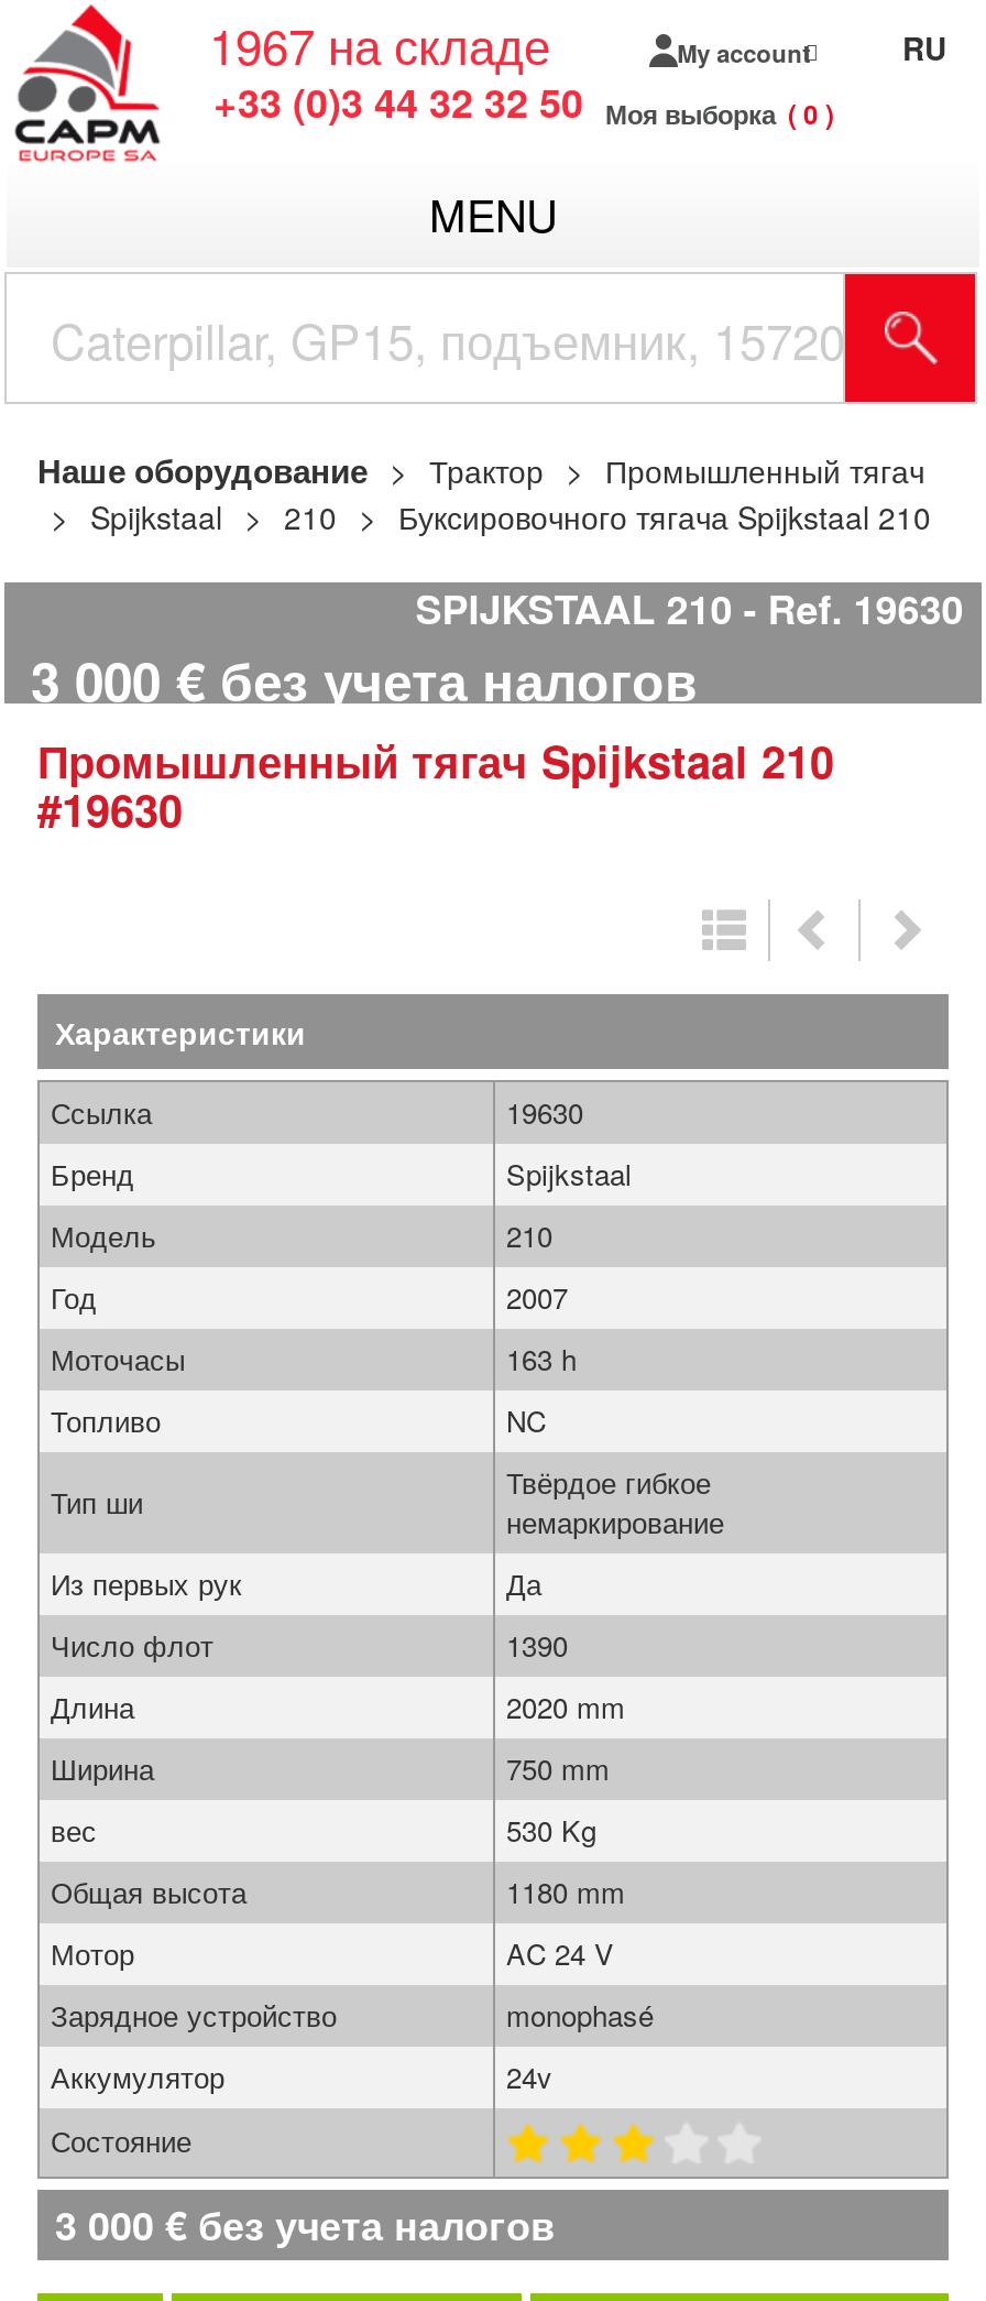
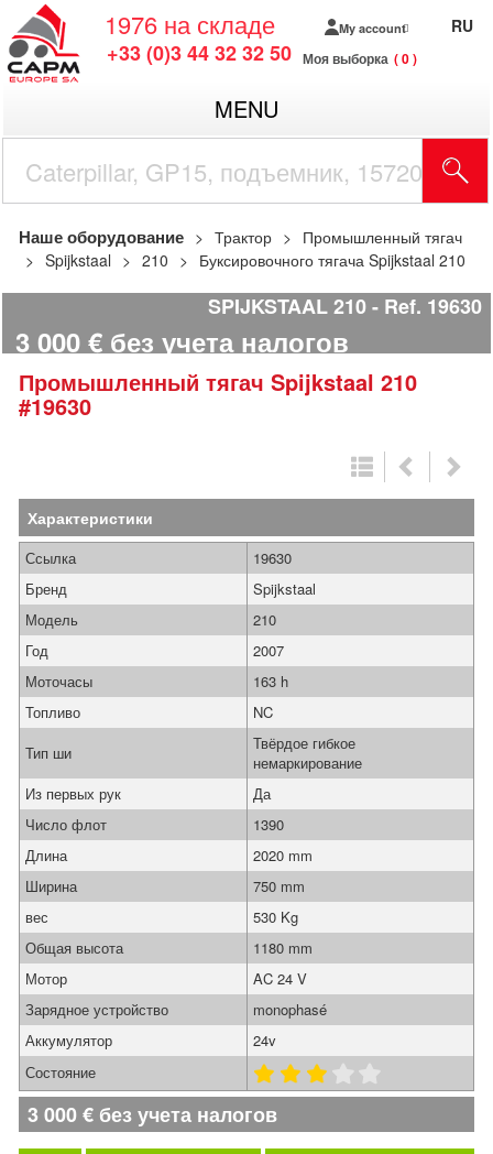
- 1967 на складе
+ 1976 на складе
